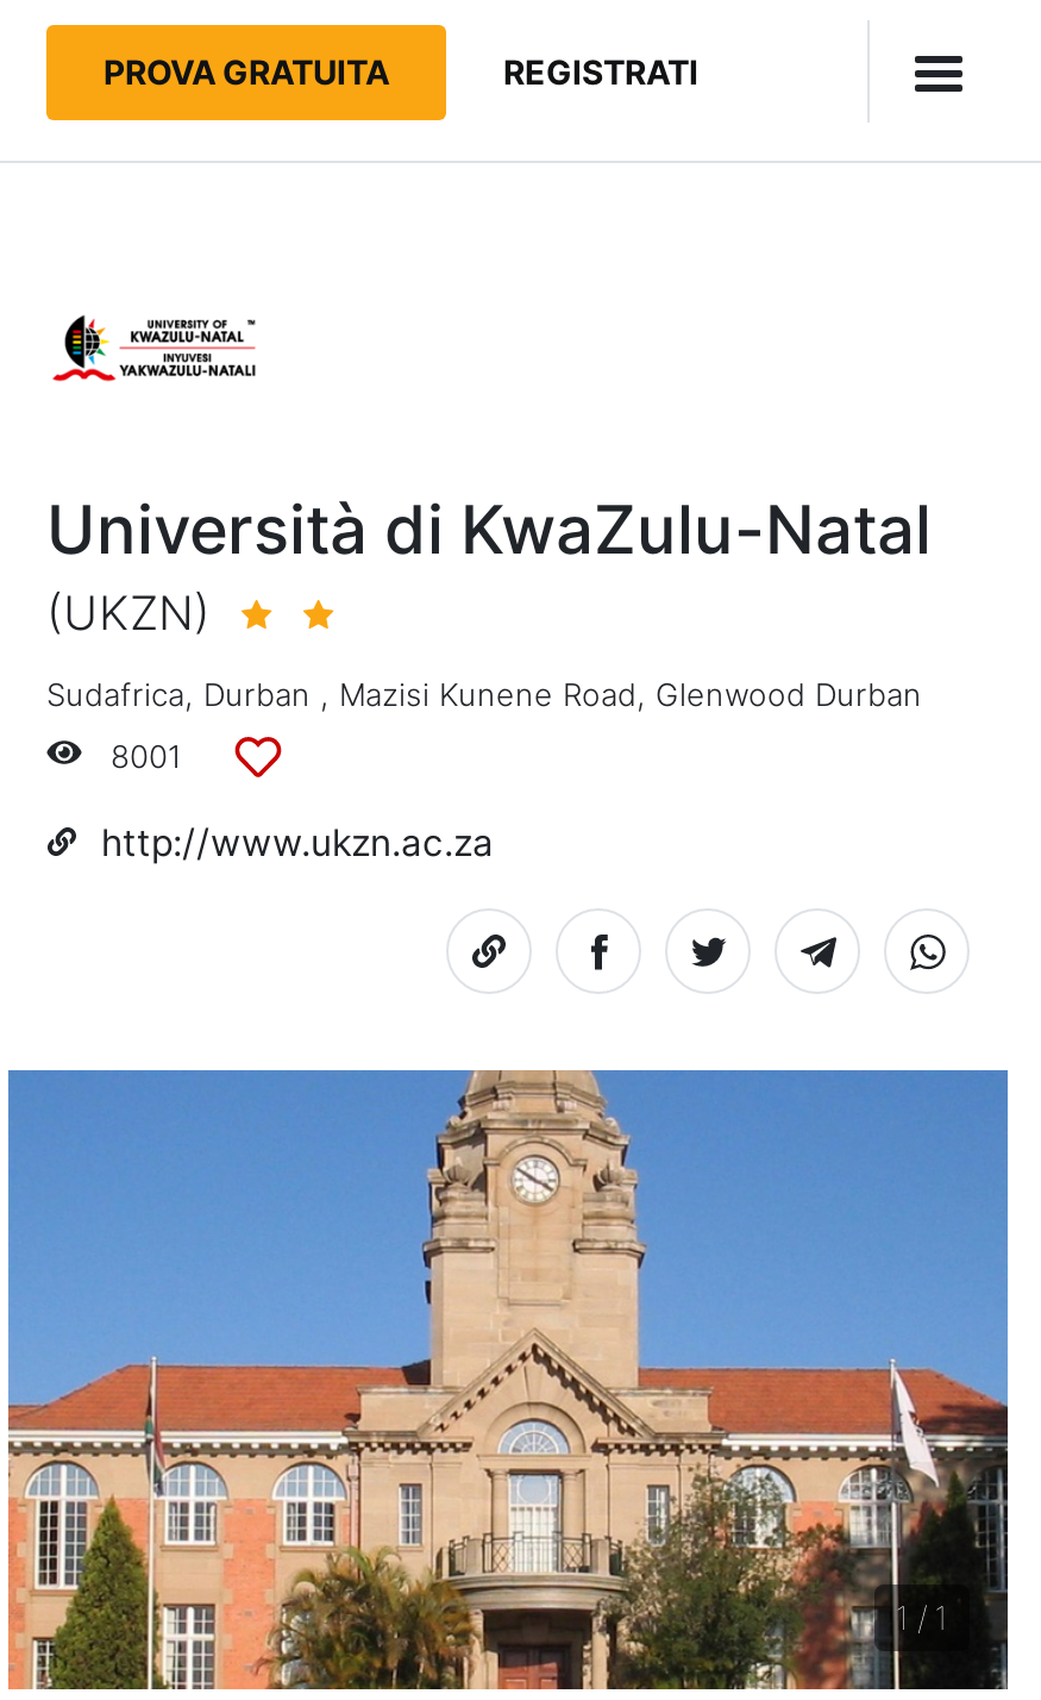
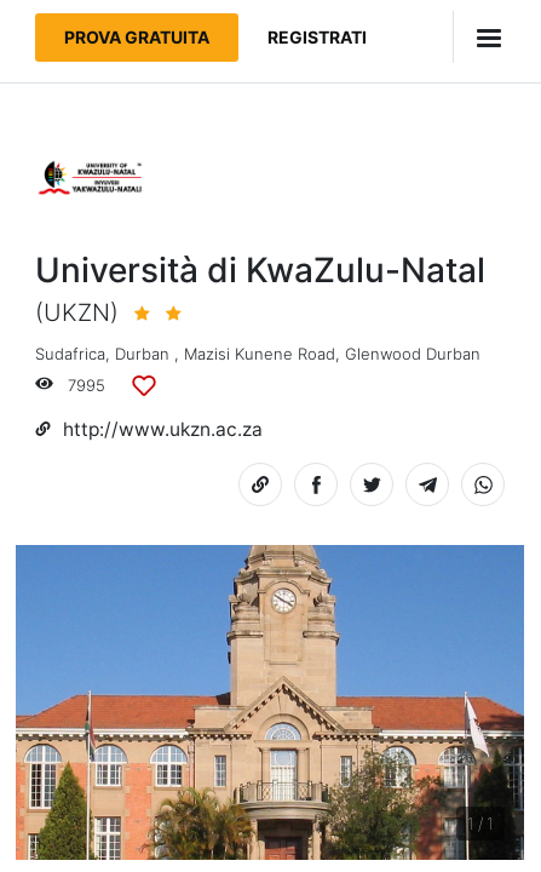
- 8001
+ 7995
